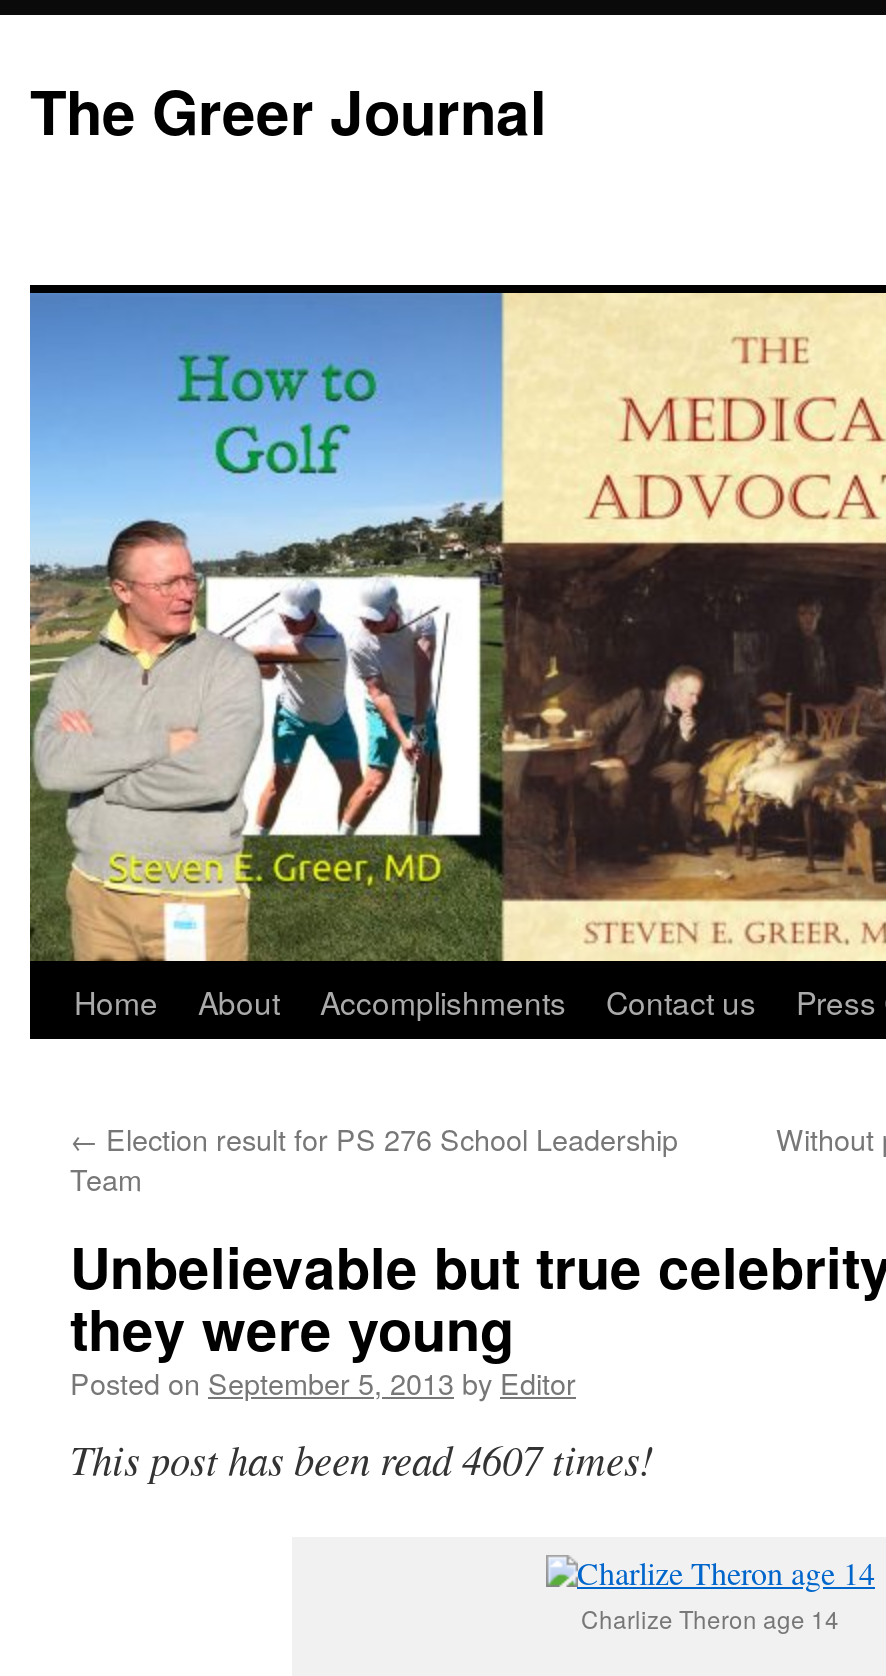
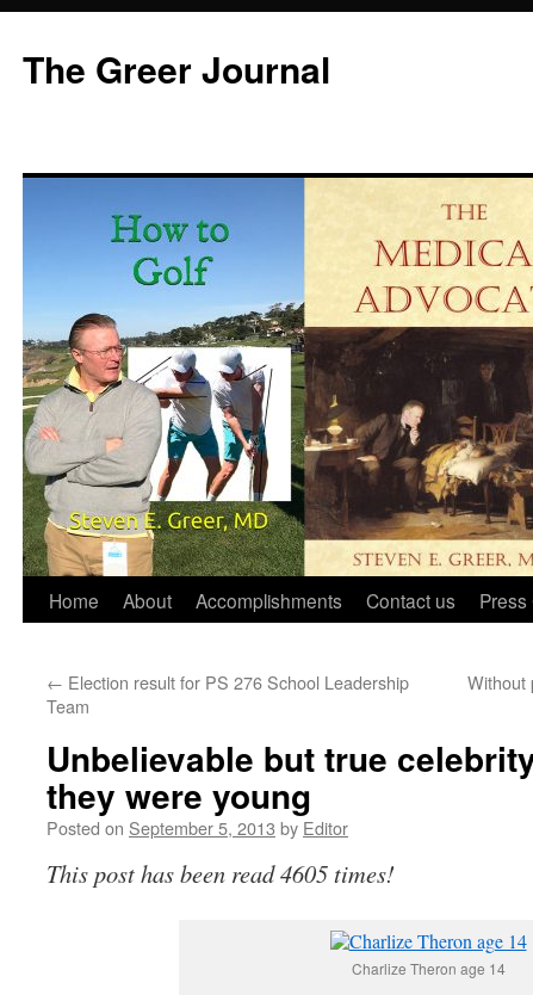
- This post has been read 4607 times!
+ This post has been read 4605 times!
